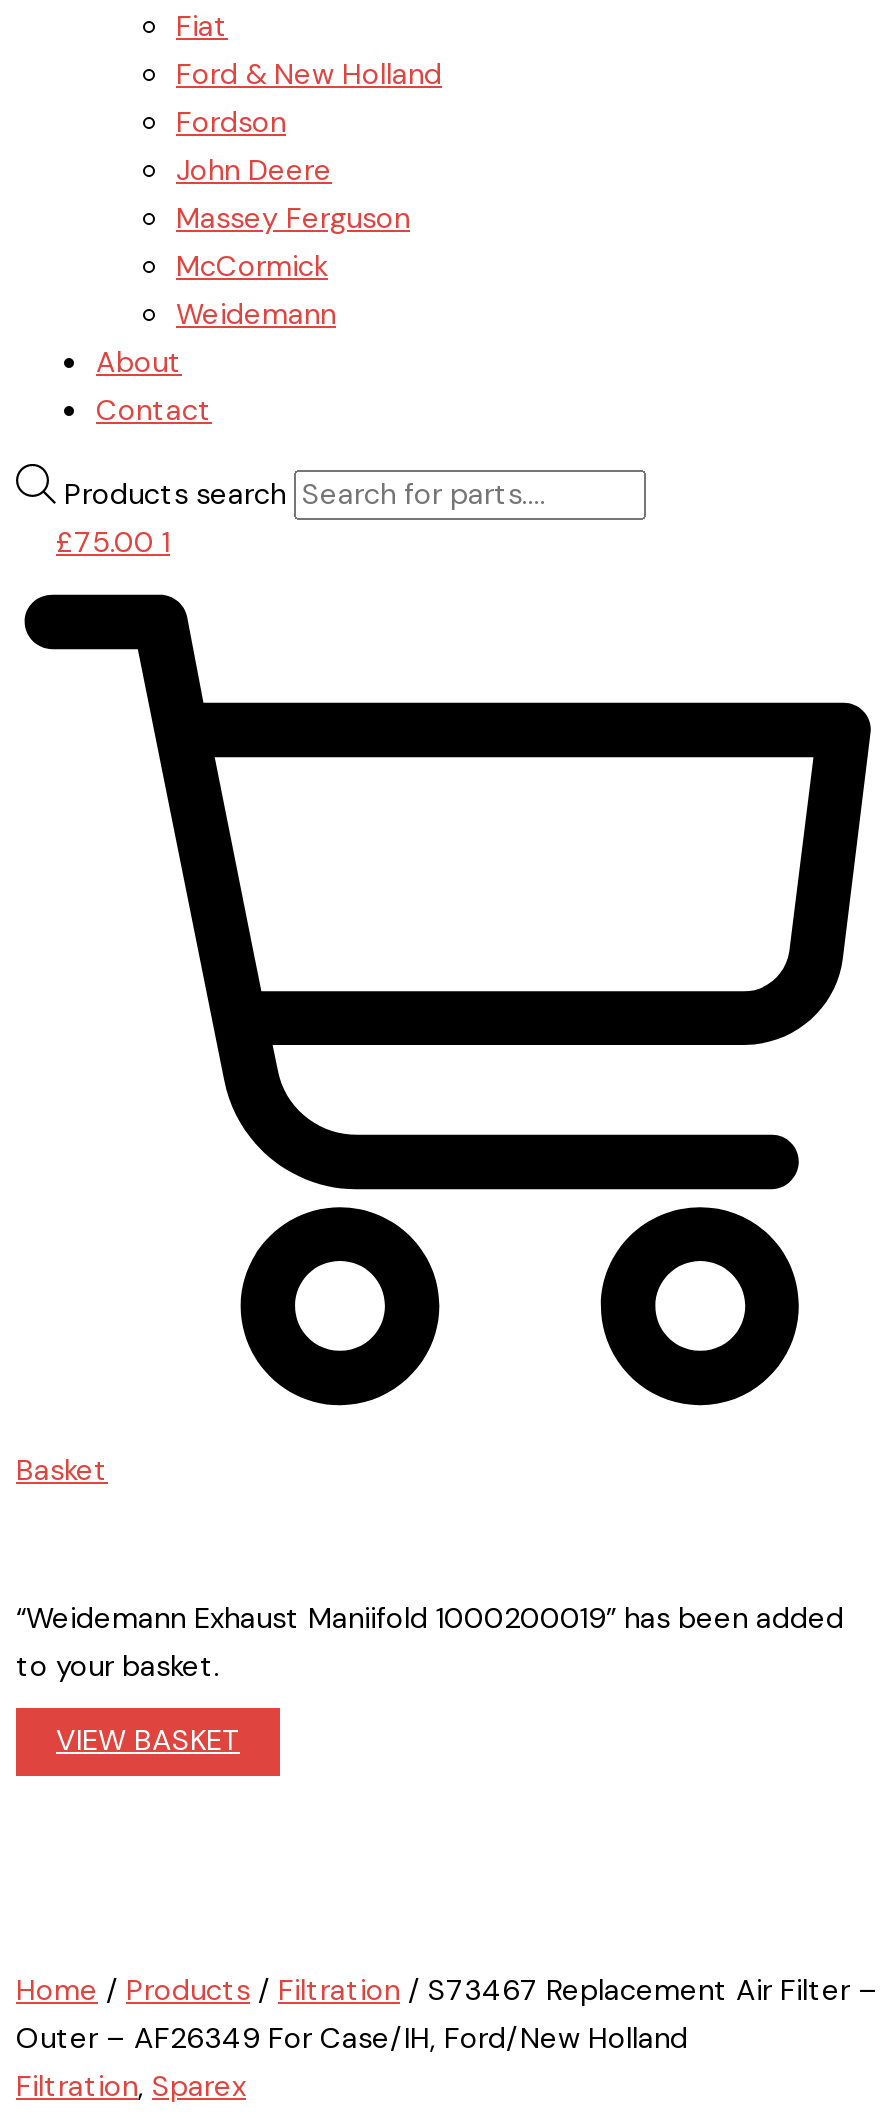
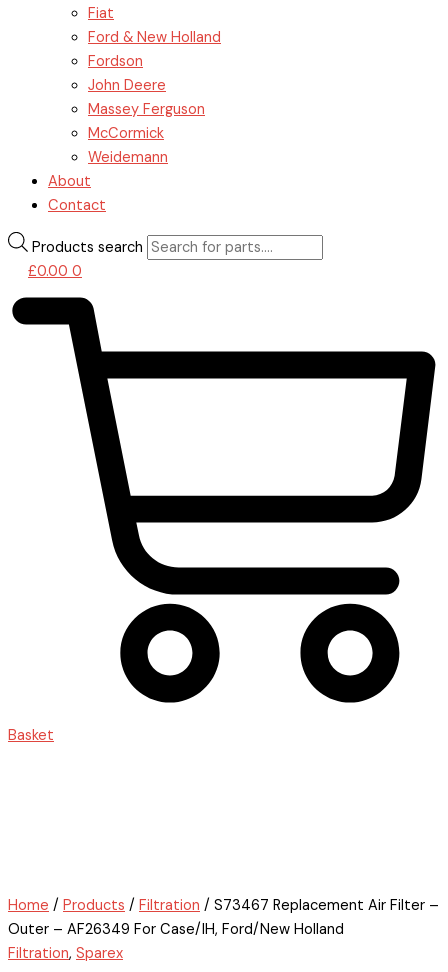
- £75.00 1
+ £0.00 0

- “Weidemann Exhaust Maniifold 1000200019” has been added
- to your basket.
- VIEW BASKET
